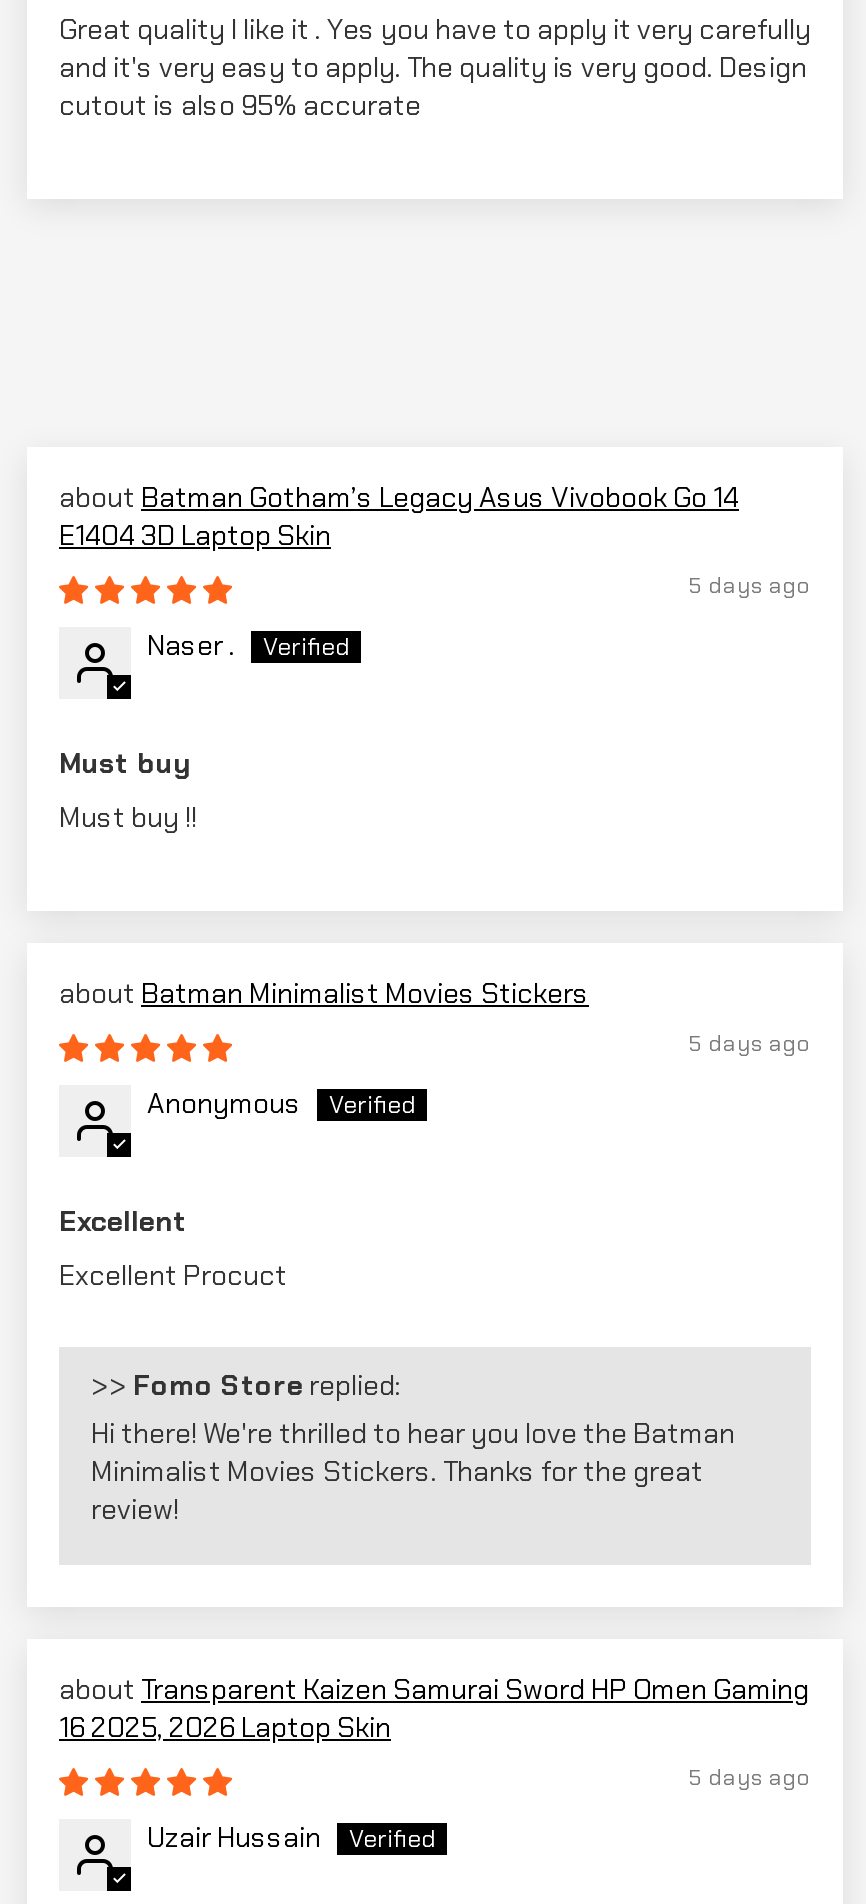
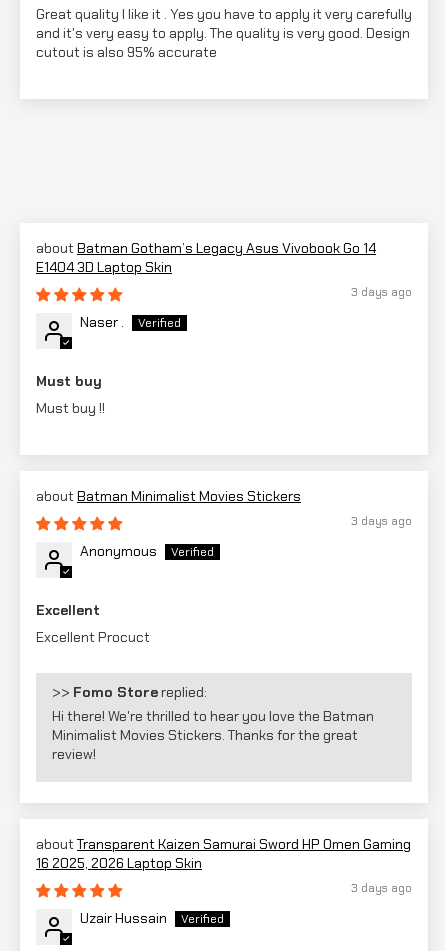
- 5 days ago
+ 3 days ago

- 5 days ago
+ 3 days ago

- 5 days ago
+ 3 days ago
